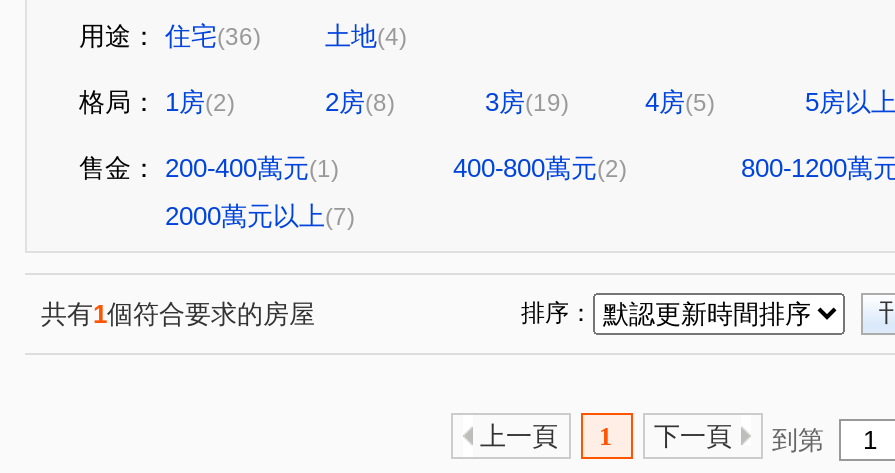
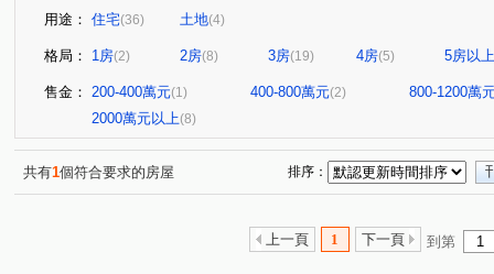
- 2000萬元以上(7)
+ 2000萬元以上(8)
